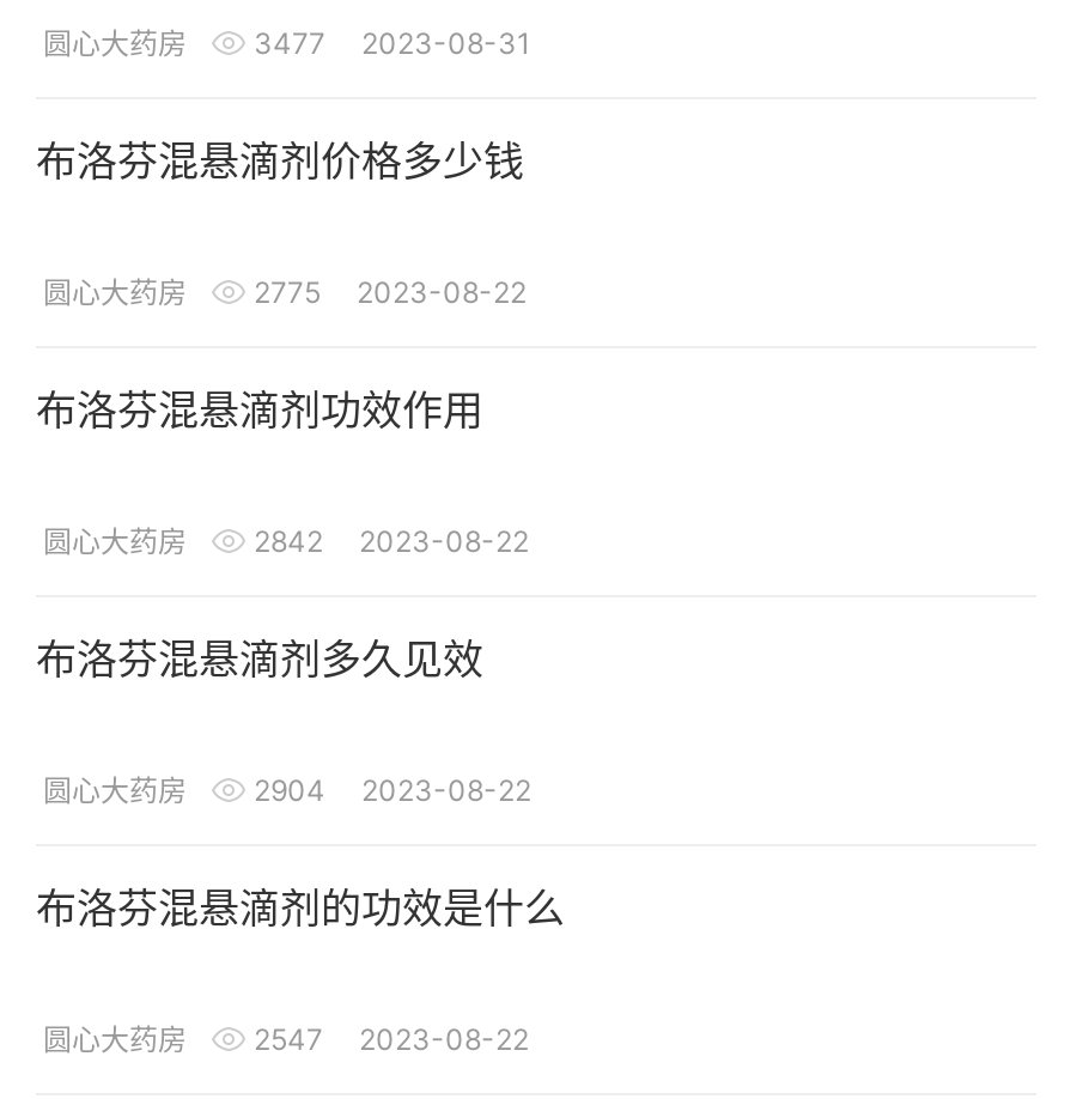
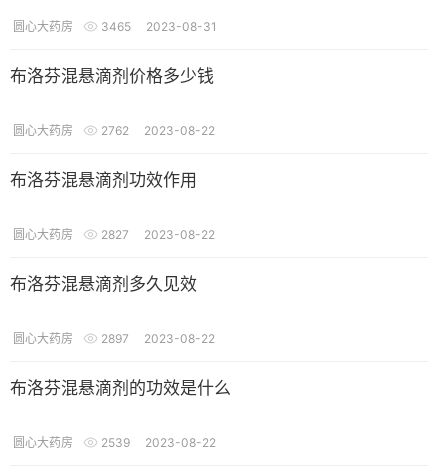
- 圆心大药房 3477 2023-08-31
+ 圆心大药房 3465 2023-08-31

- 圆心大药房 2775 2023-08-22
+ 圆心大药房 2762 2023-08-22

- 圆心大药房 2842 2023-08-22
+ 圆心大药房 2827 2023-08-22

- 圆心大药房 2904 2023-08-22
+ 圆心大药房 2897 2023-08-22

- 圆心大药房 2547 2023-08-22
+ 圆心大药房 2539 2023-08-22
